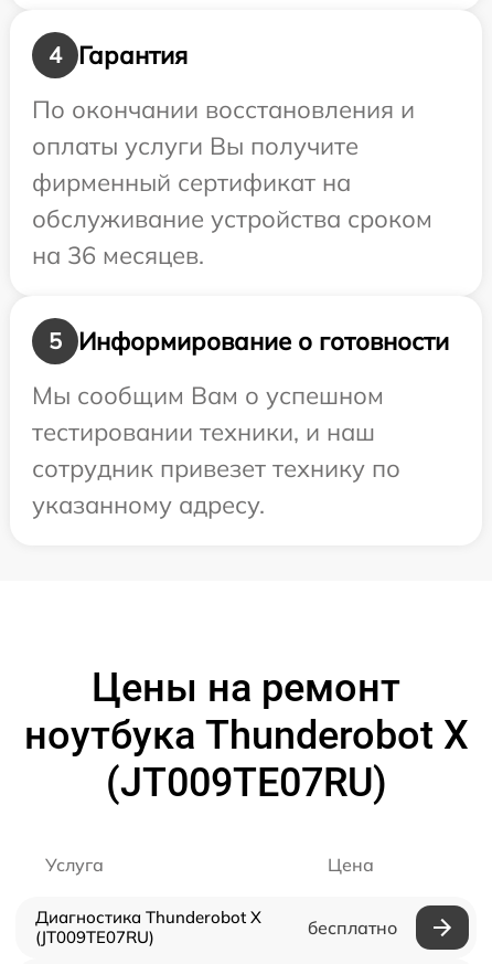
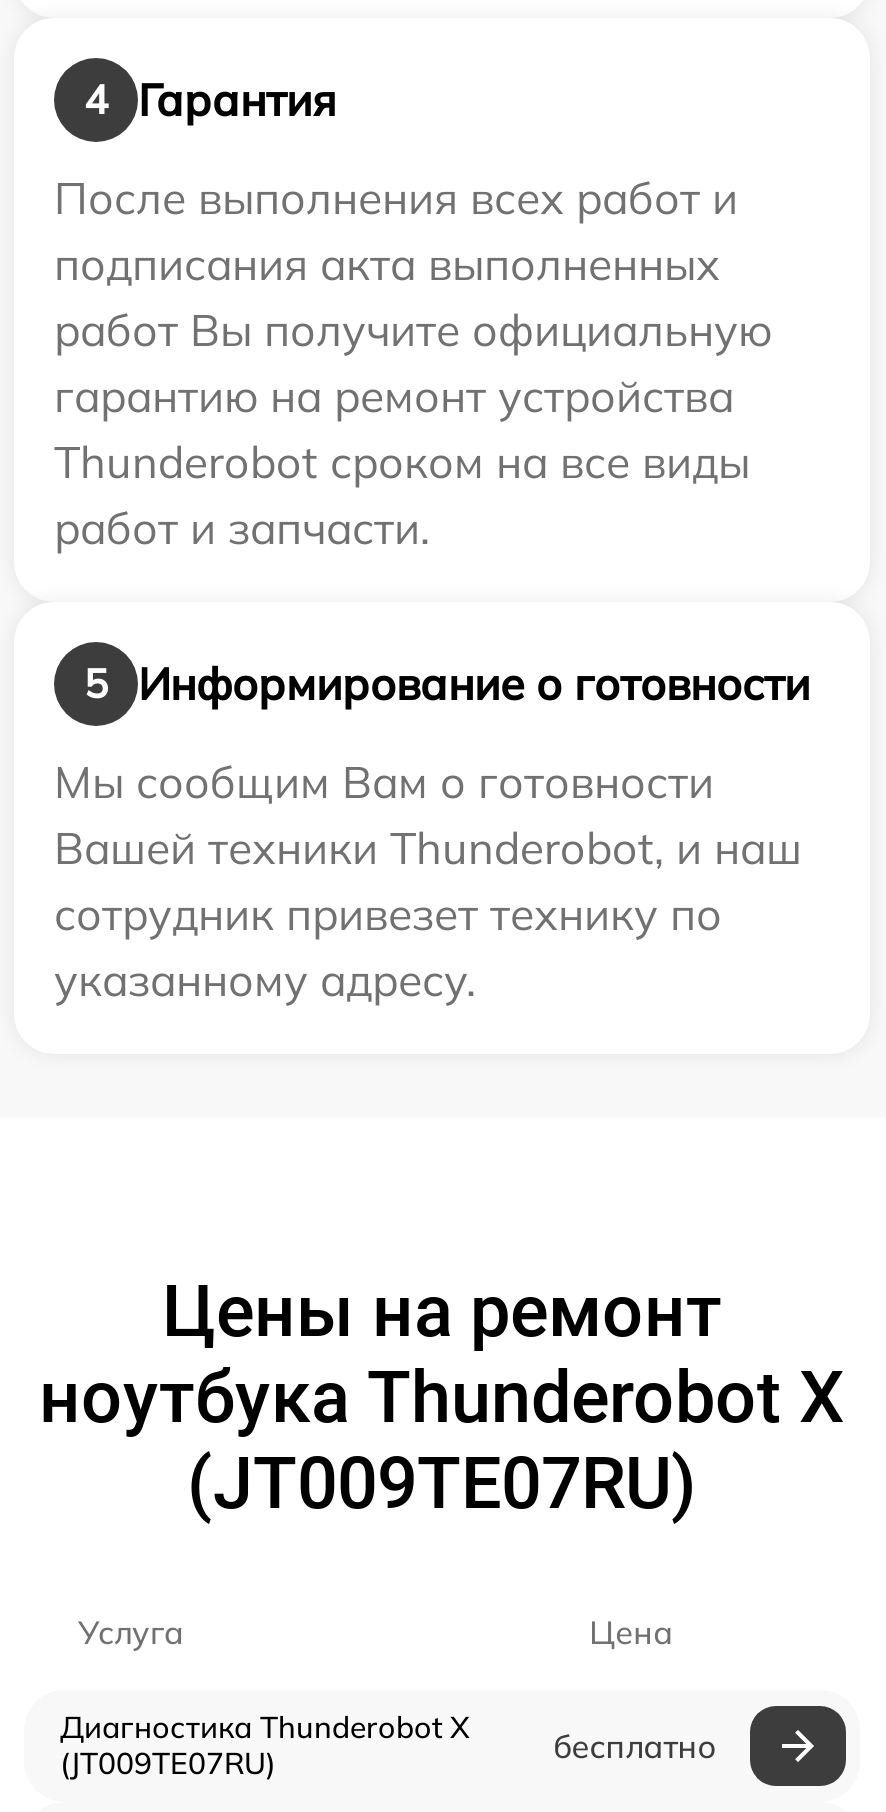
- По окончании восстановления и
- оплаты услуги Вы получите
- фирменный сертификат на
- обслуживание устройства сроком
- на 36 месяцев.
+ После выполнения всех работ и
+ подписания акта выполненных
+ работ Вы получите официальную
+ гарантию на ремонт устройства
+ Thunderobot сроком на все виды
+ работ и запчасти.

- Мы сообщим Вам о успешном
- тестировании техники, и наш
+ Мы сообщим Вам о готовности
+ Вашей техники Thunderobot, и наш
